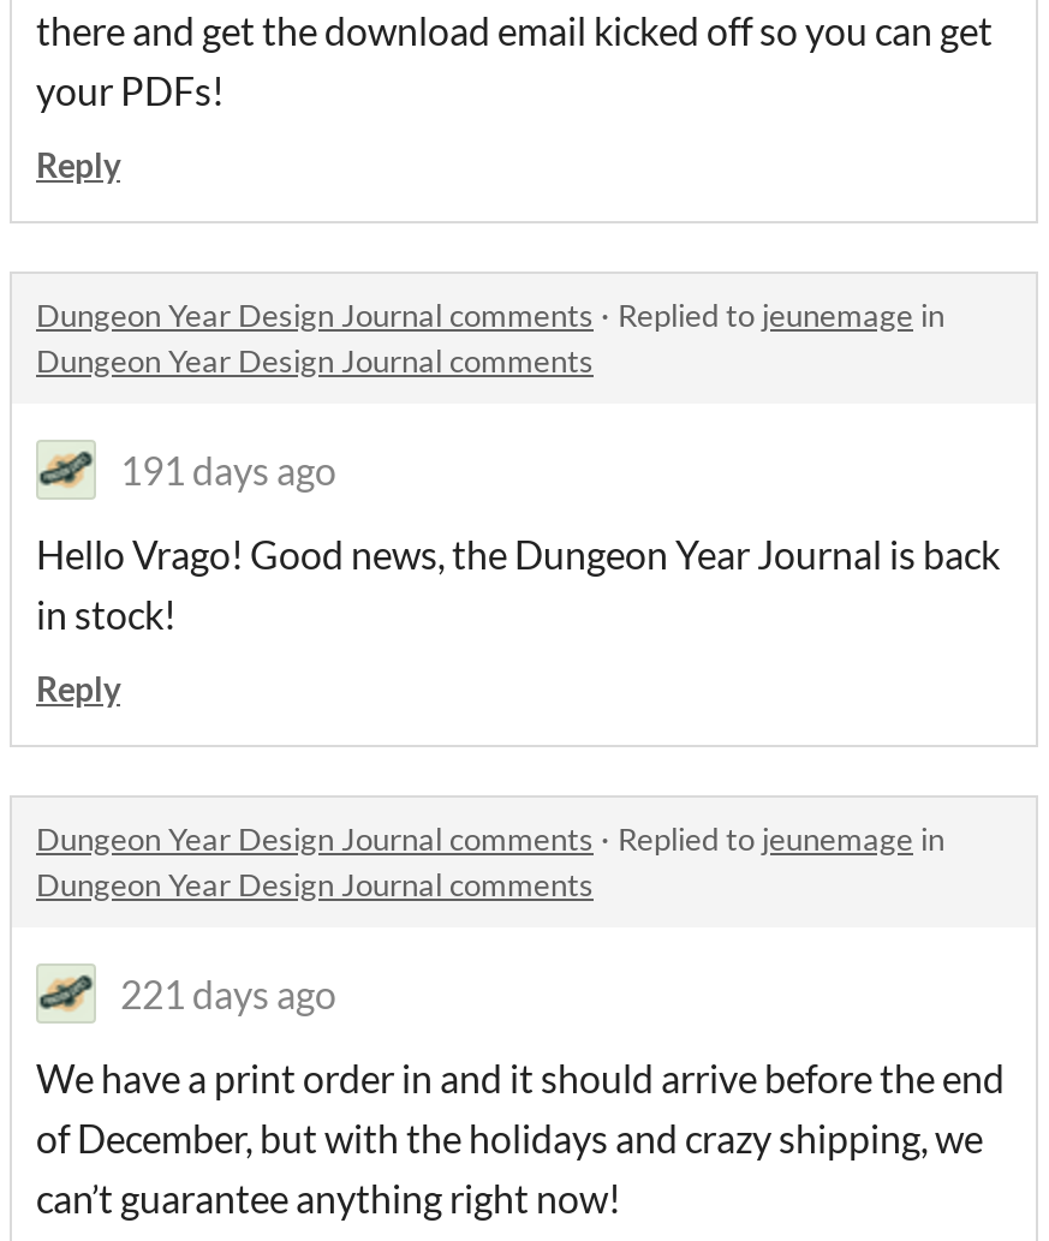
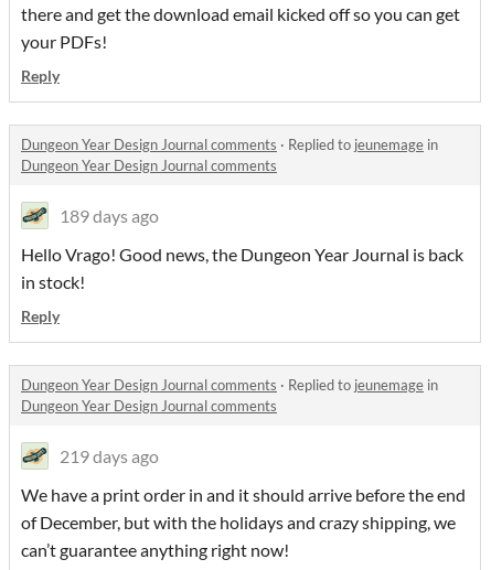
- 191 days ago
+ 189 days ago

- 221 days ago
+ 219 days ago
